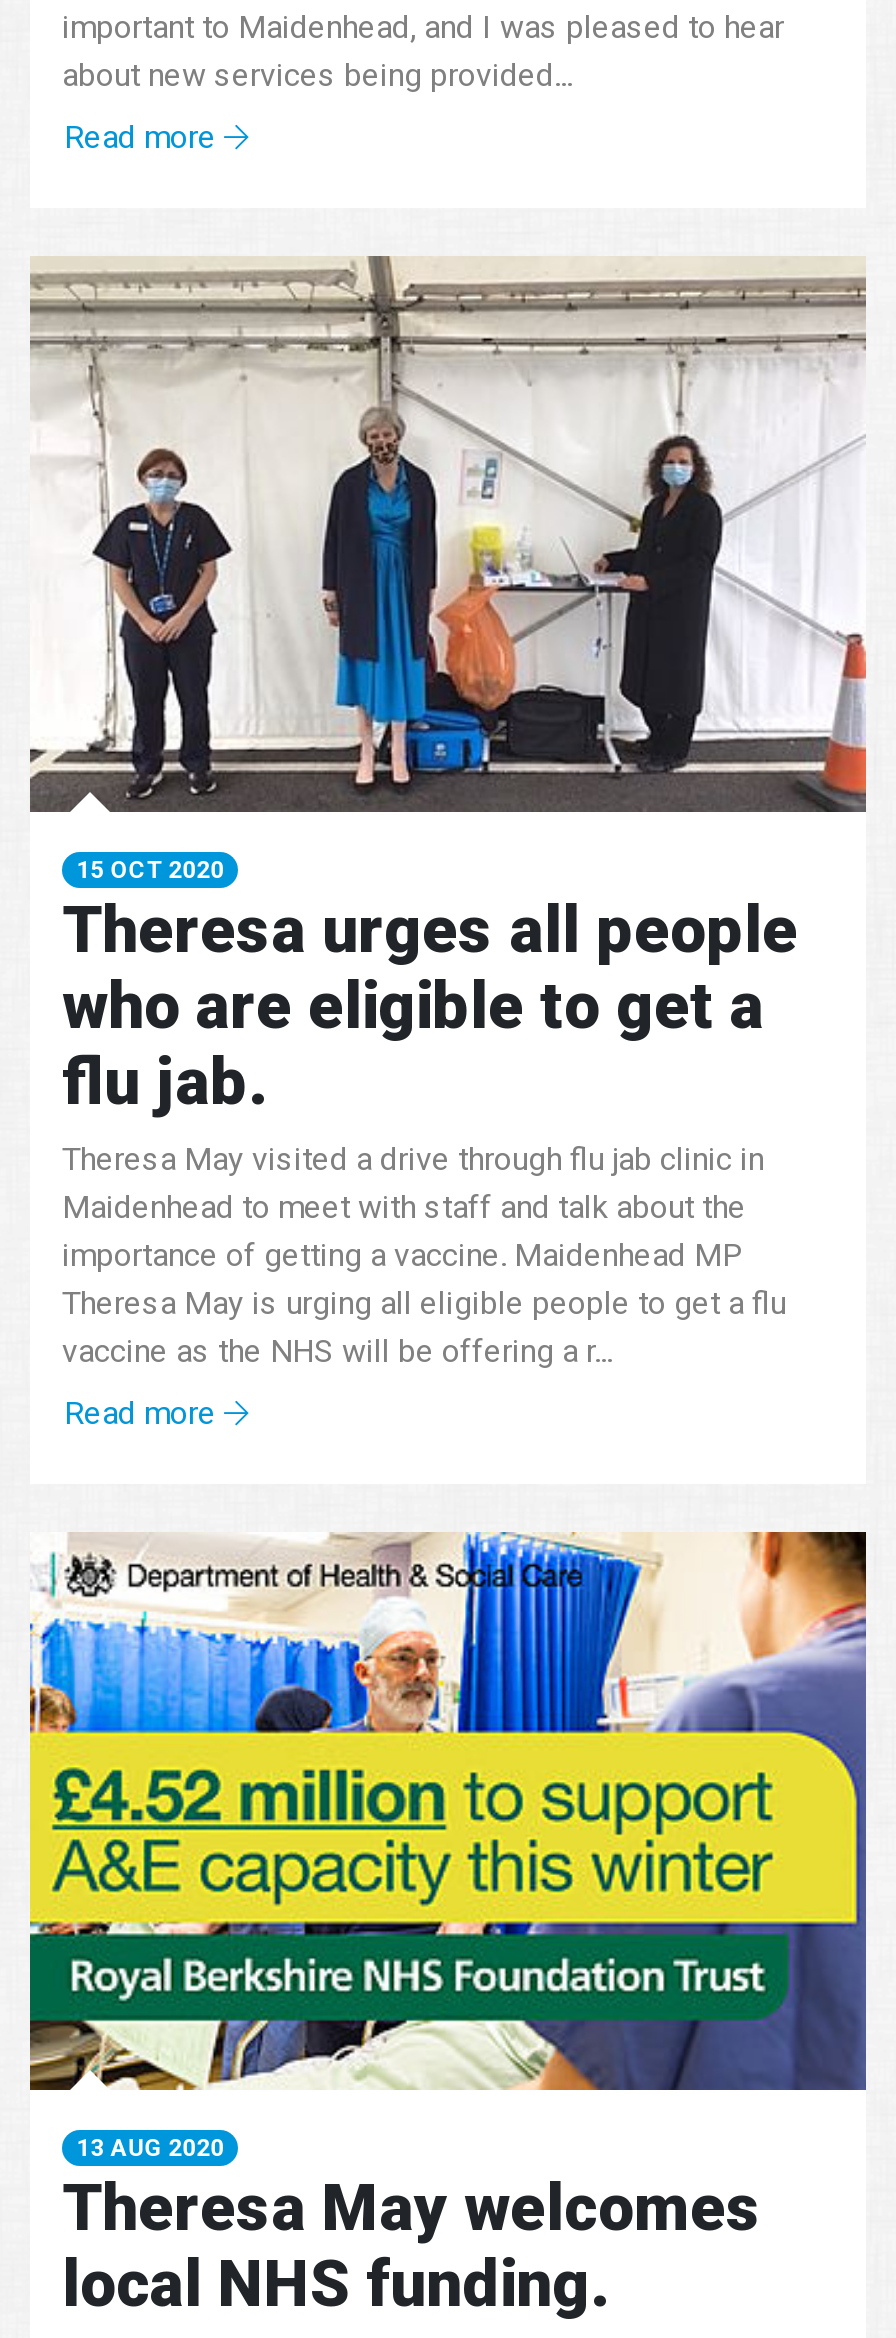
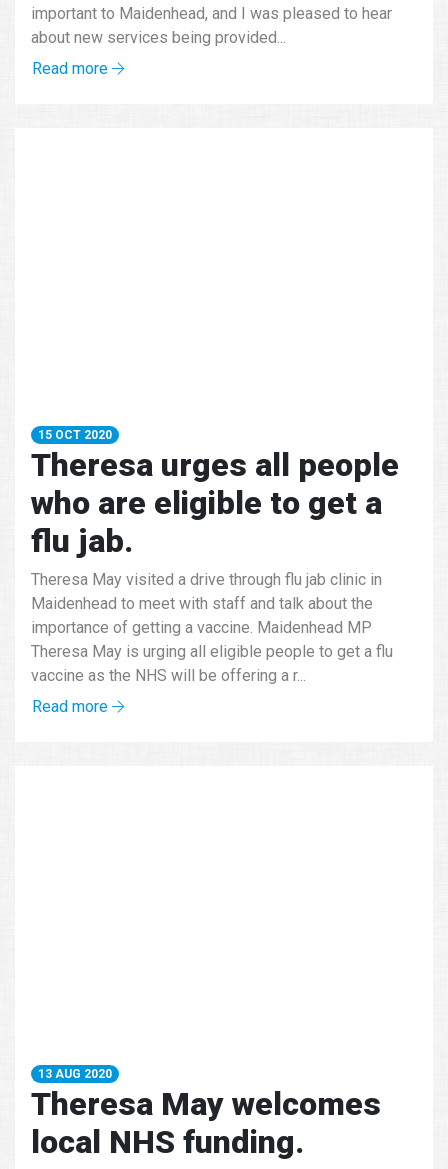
- [image]

- [image]
